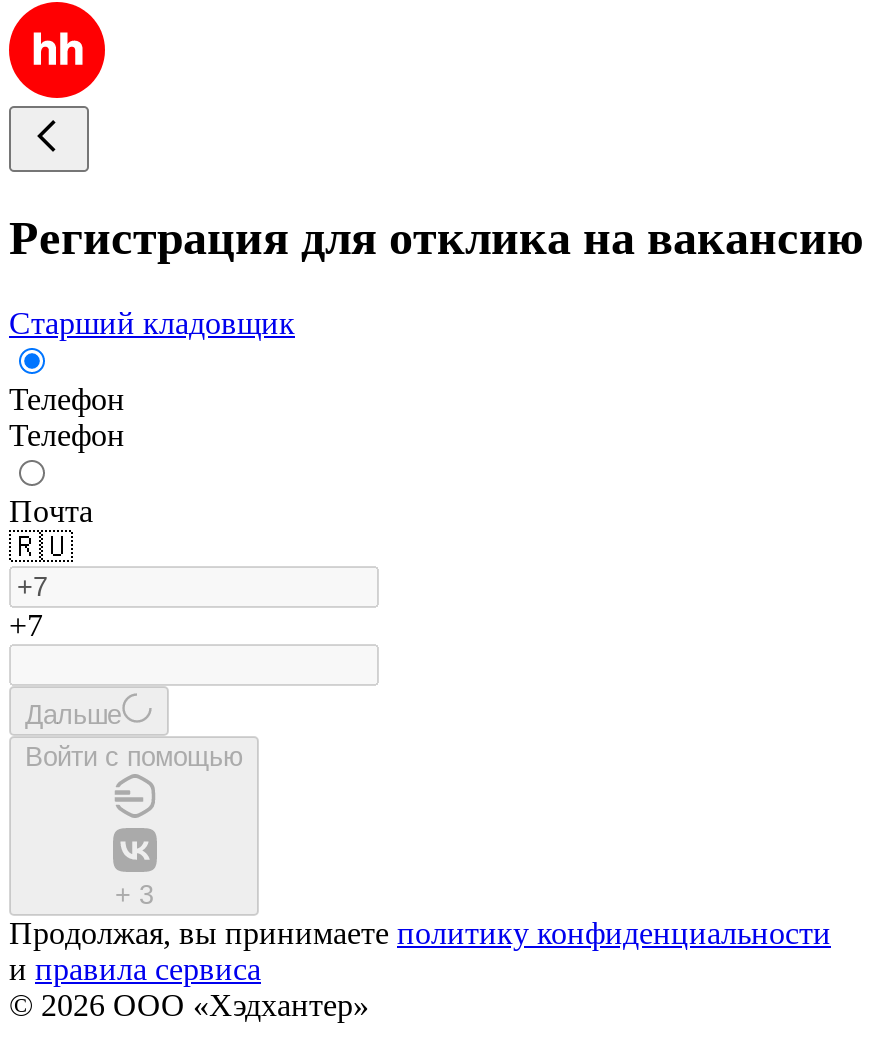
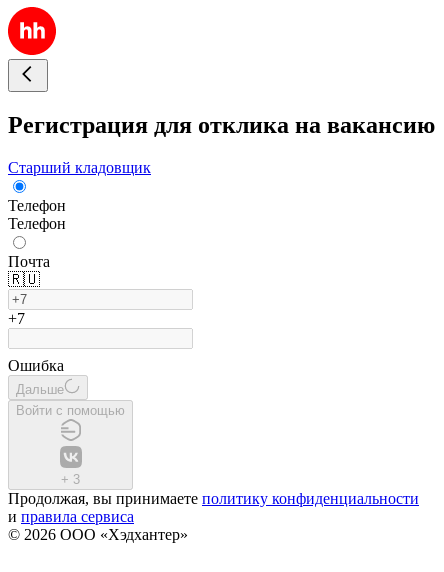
+ Ошибка
